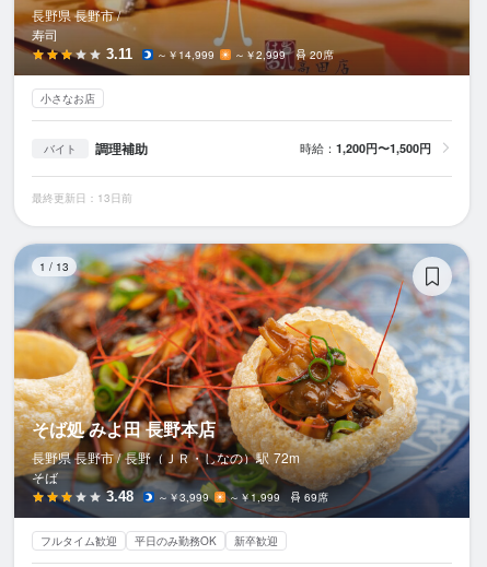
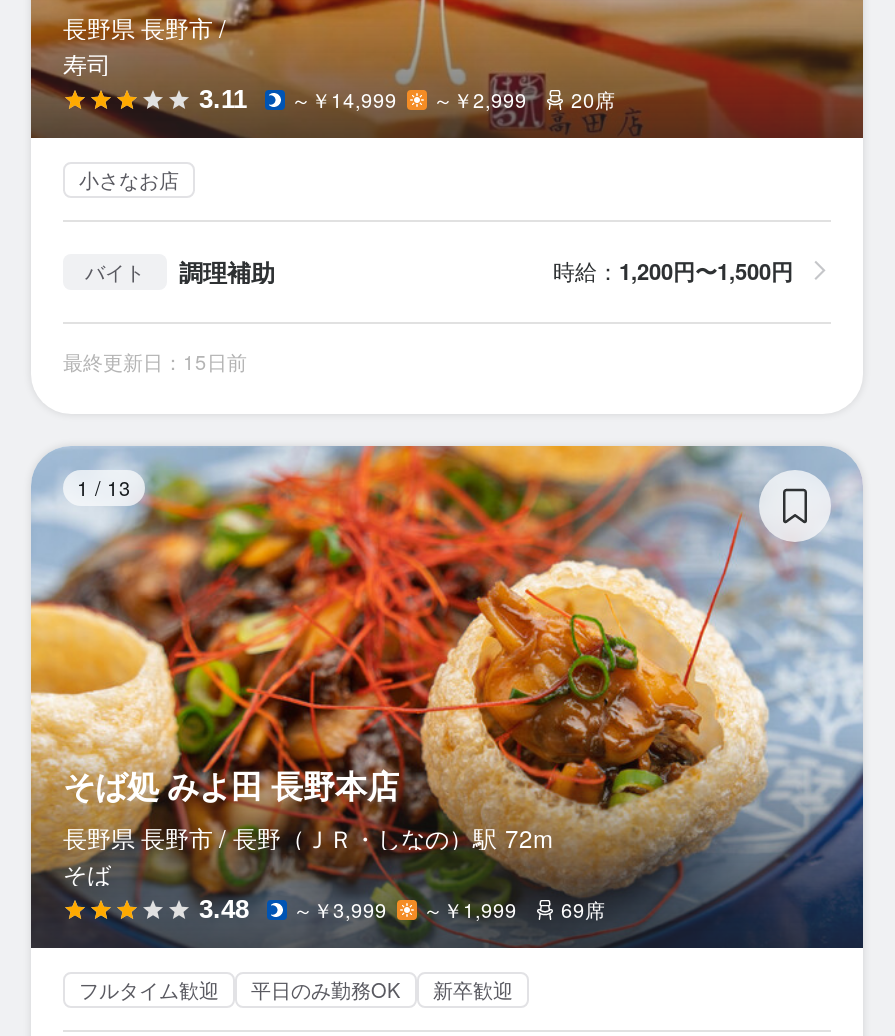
- 最終更新日：13日前
+ 最終更新日：15日前
